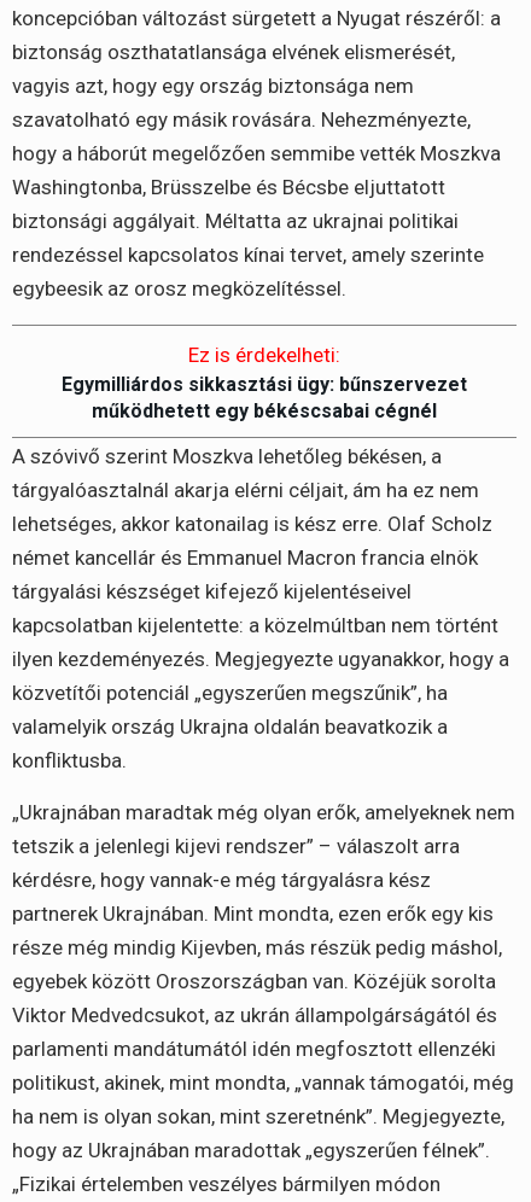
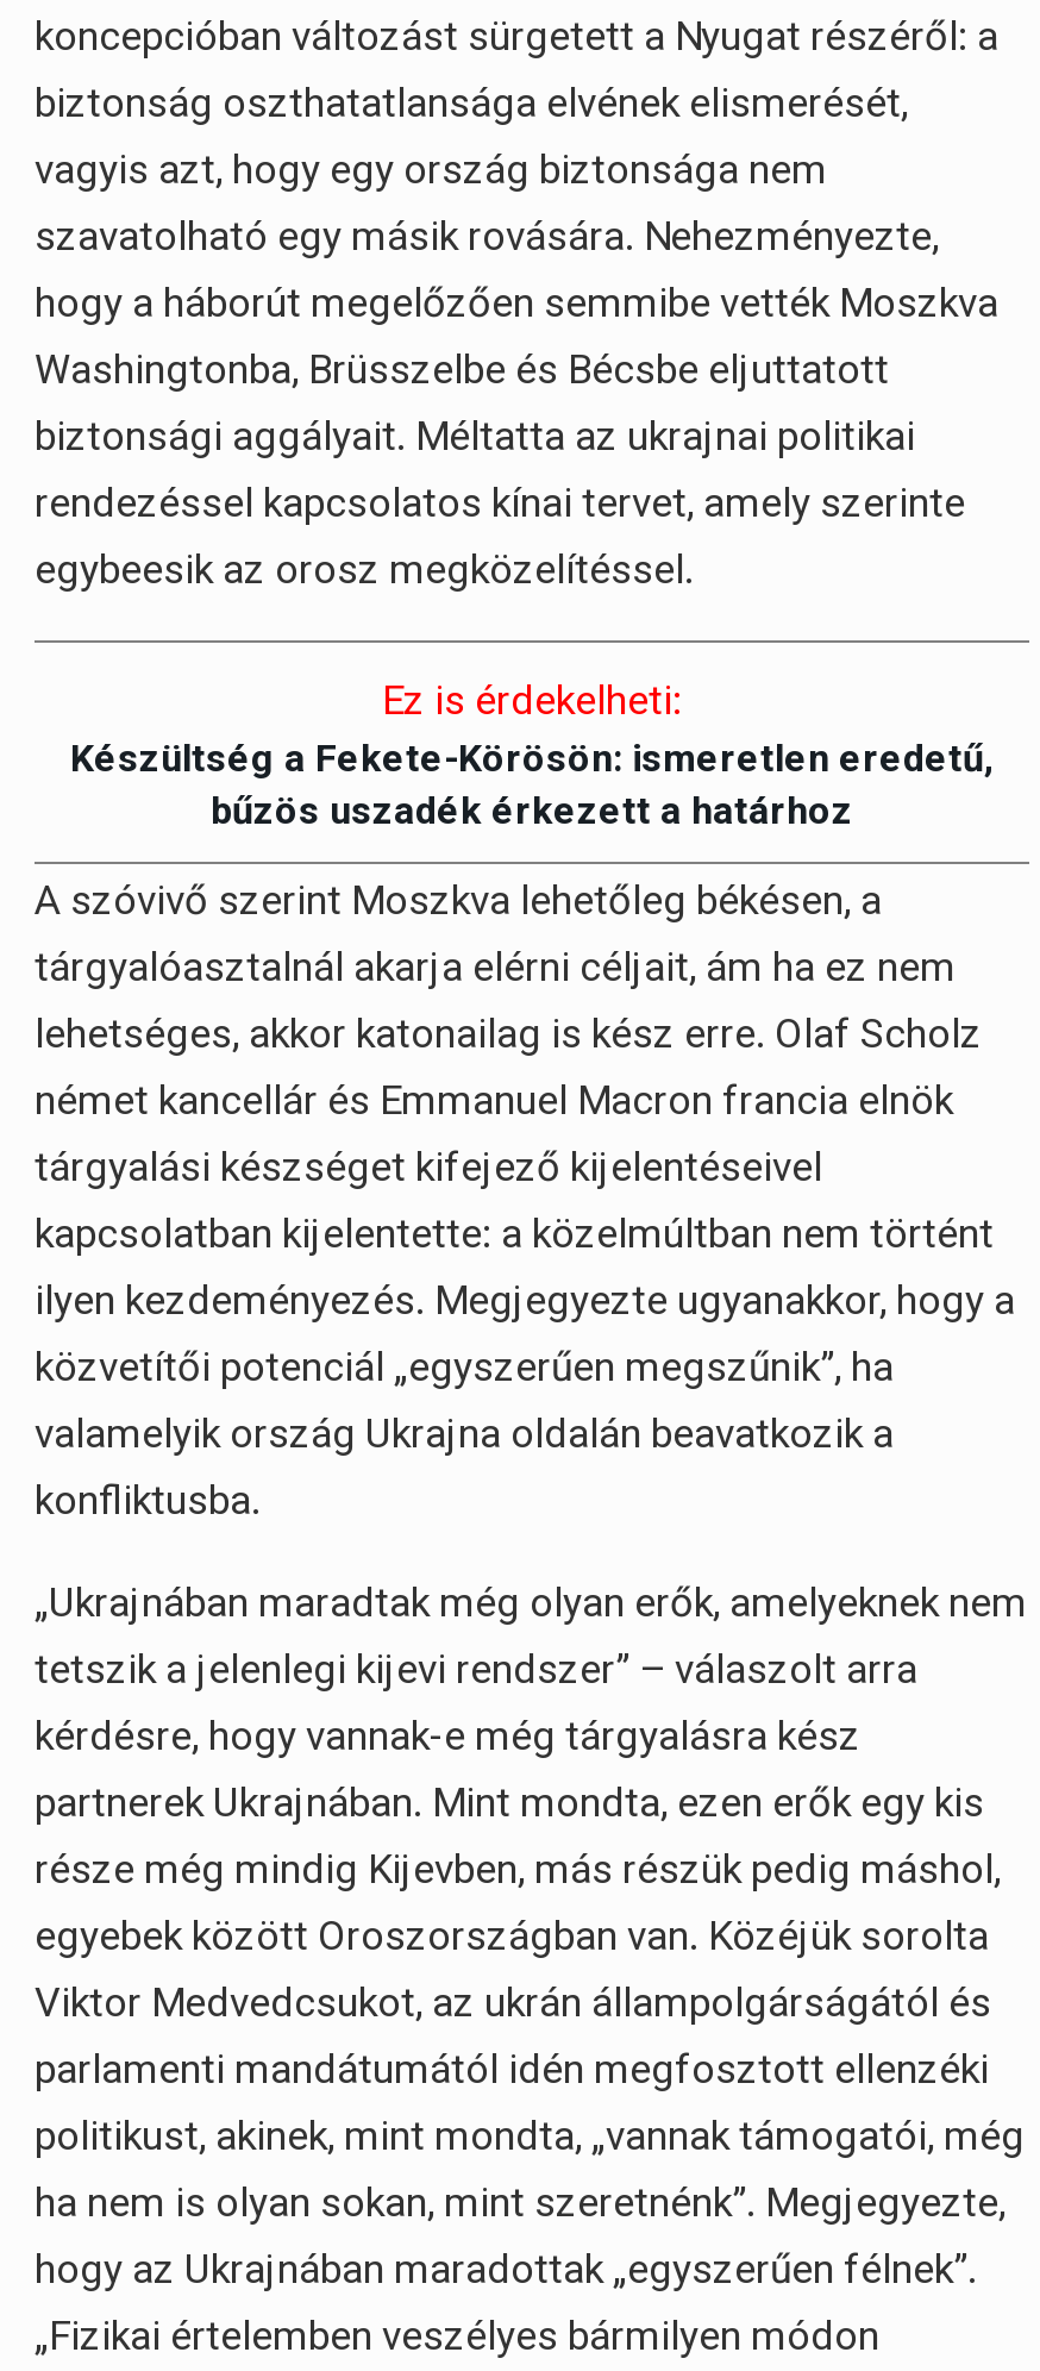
- Egymilliárdos sikkasztási ügy: bűnszervezet
- működhetett egy békéscsabai cégnél
+ Készültség a Fekete-Körösön: ismeretlen eredetű,
+ bűzös uszadék érkezett a határhoz
